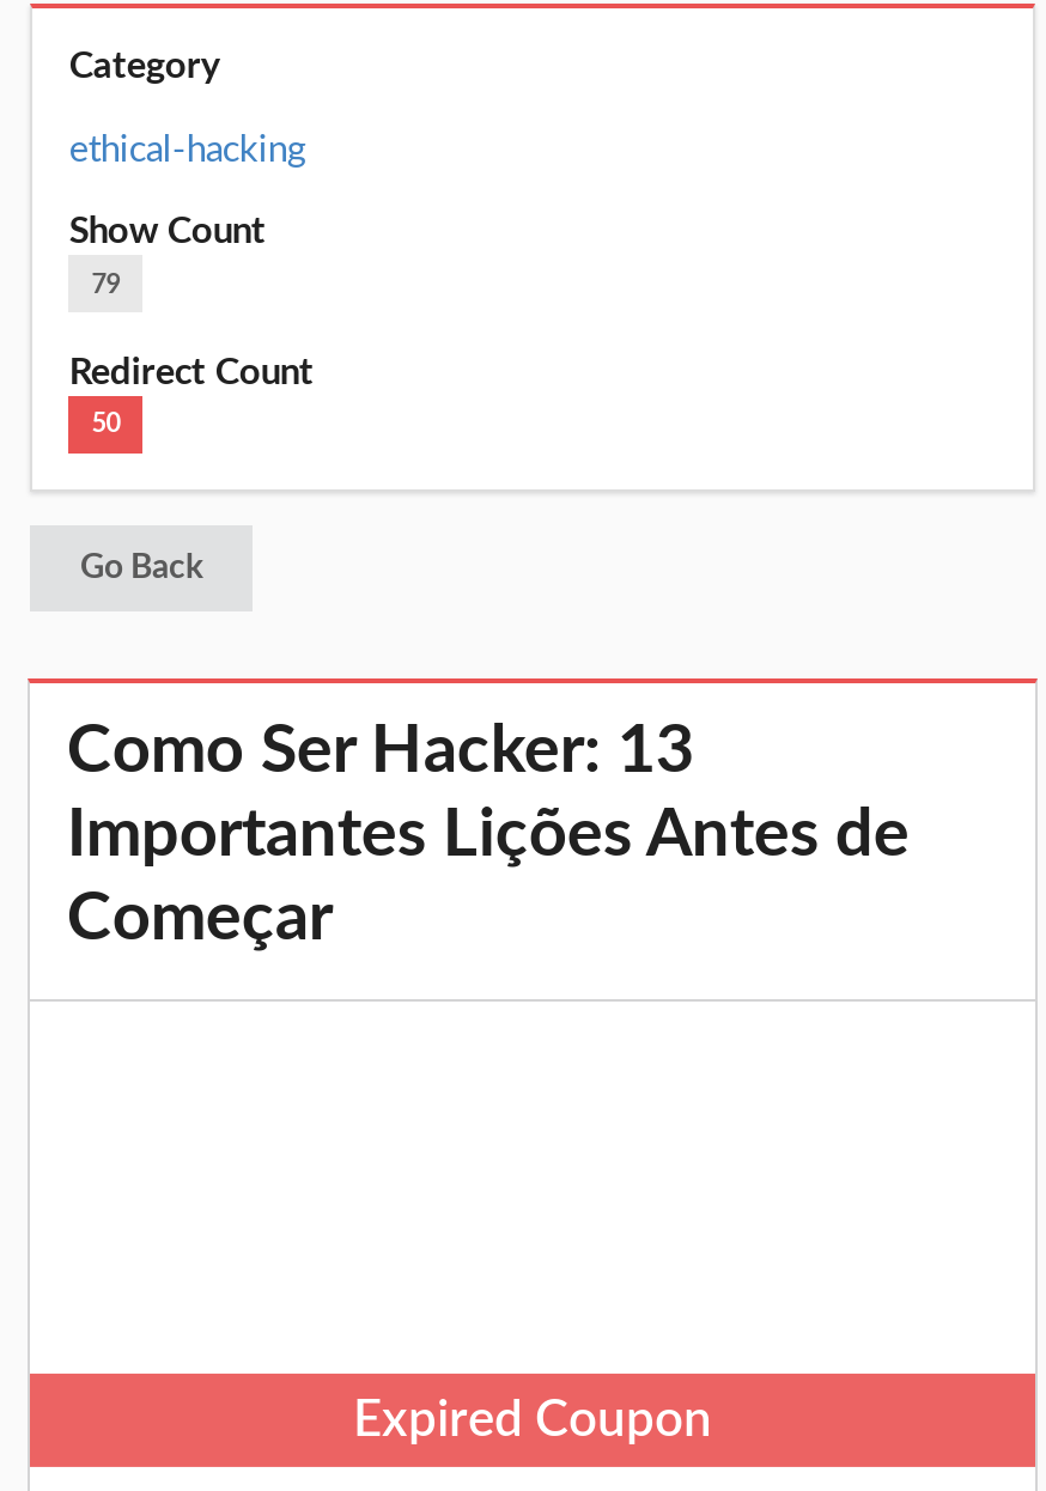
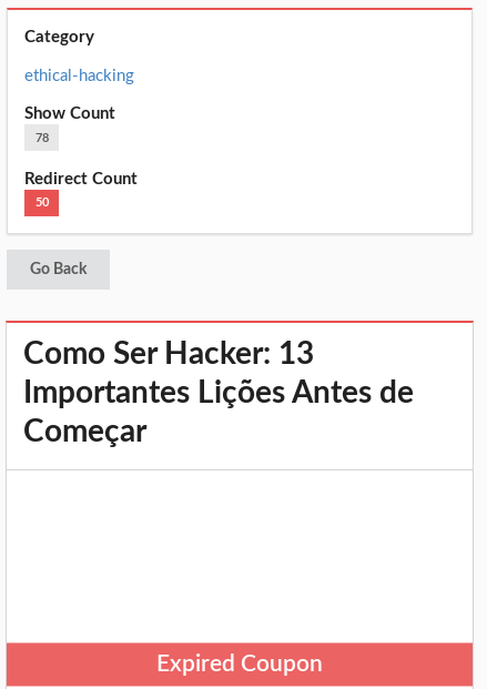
- 79
+ 78
